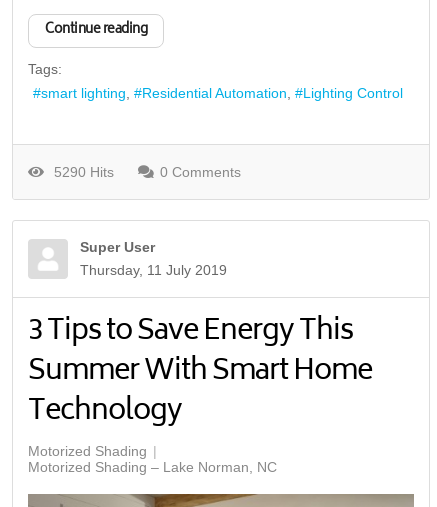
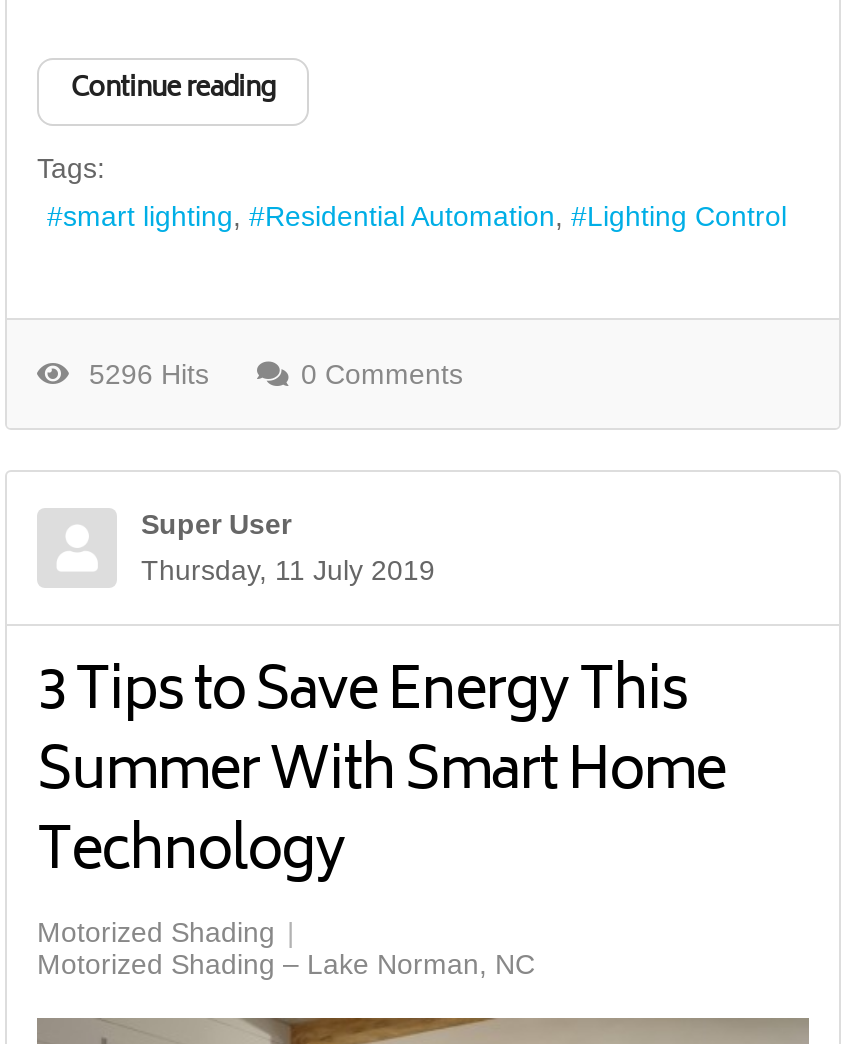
- 5290 Hits
+ 5296 Hits
